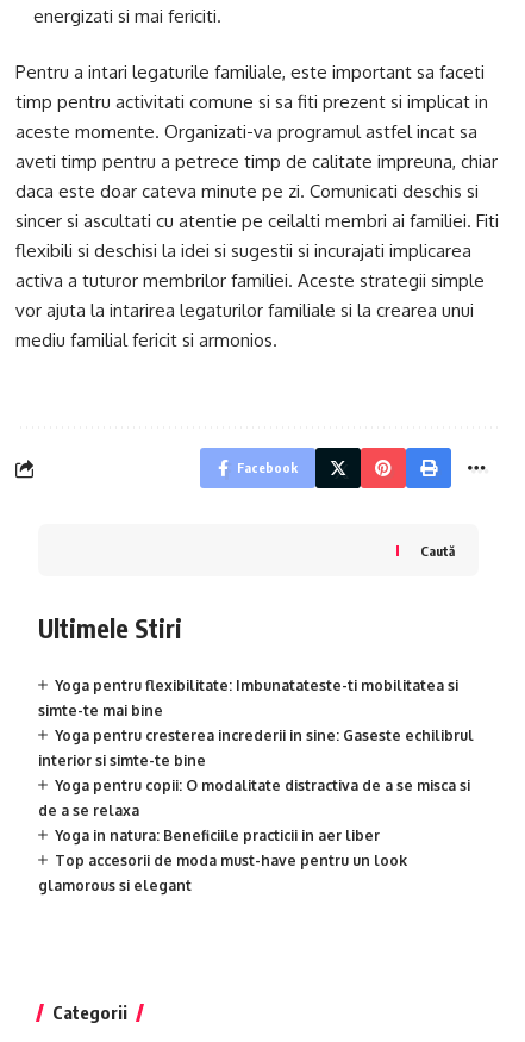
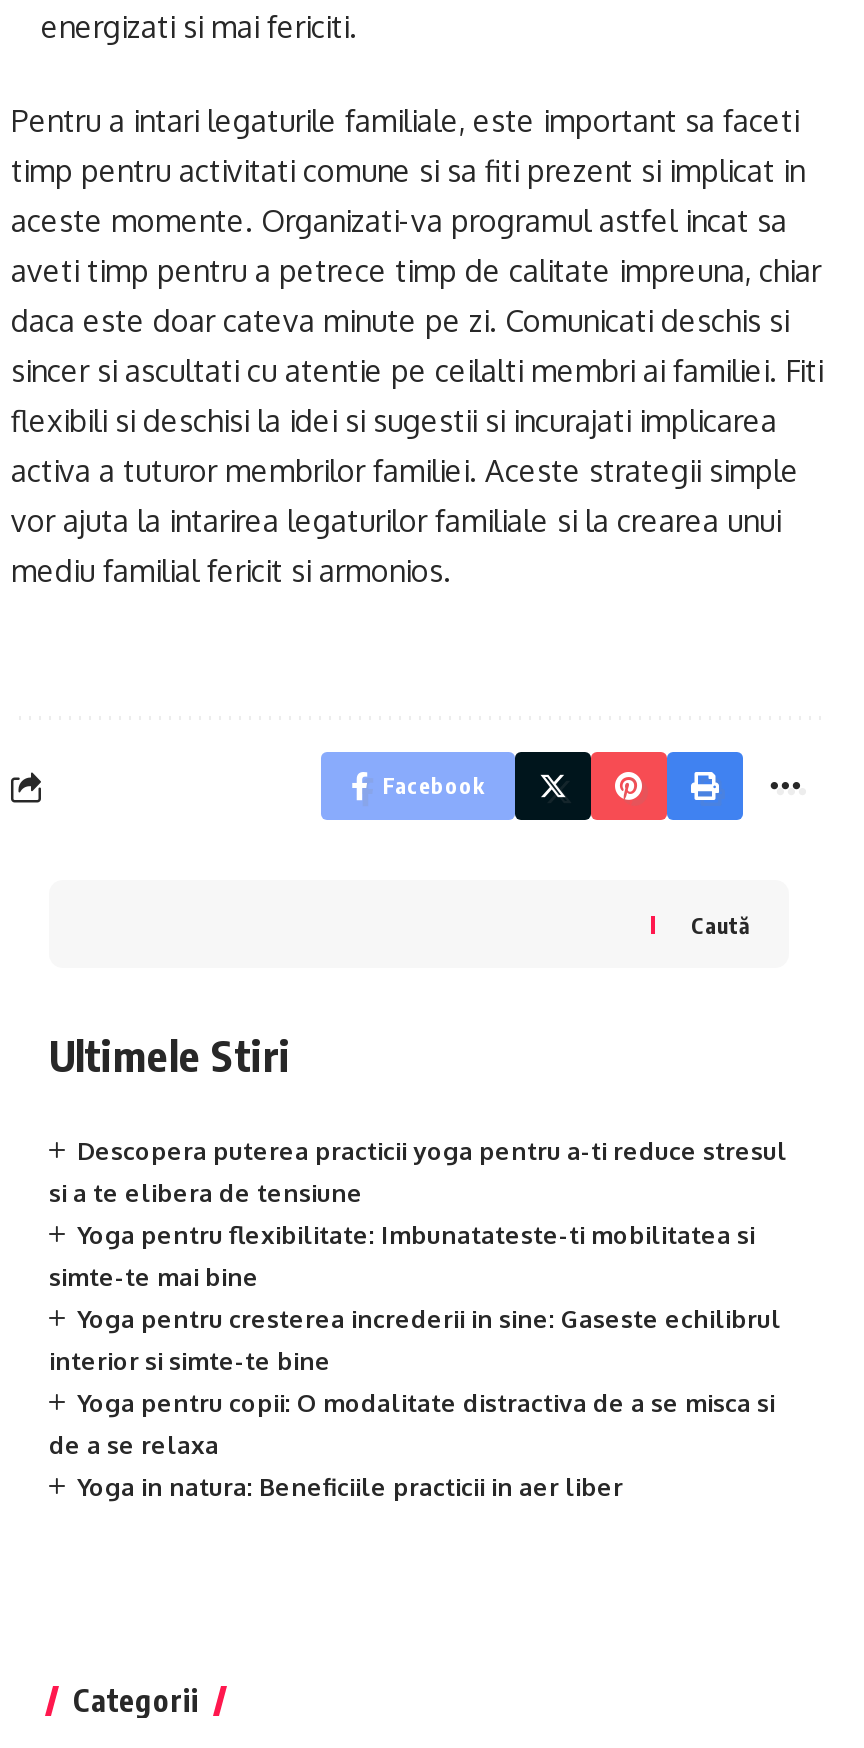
+ Descopera puterea practicii yoga pentru a-ti reduce stresul
+ si a te elibera de tensiune

moved down: Yoga pentru flexibilitate: Imbunatateste-ti mobilitatea si | simte-te mai bine | Yoga pentru cresterea increderii in sine: Gaseste echilibrul | interior si simte-te bine | Yoga pentru copii: O modalitate distractiva de a se misca si | de a se relaxa | Yoga in natura: Beneficiile practicii in aer liber

- Top accesorii de moda must-have pentru un look
- glamorous si elegant
